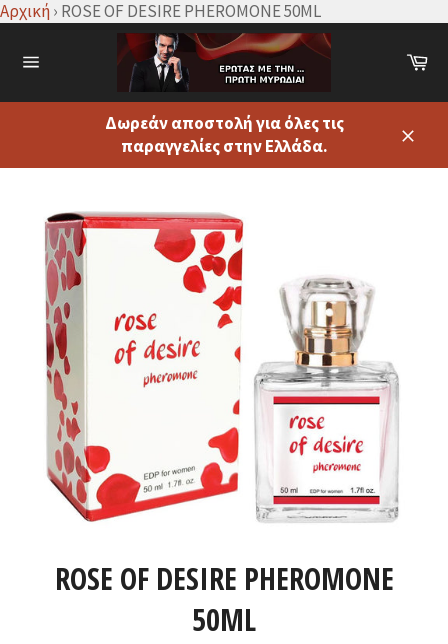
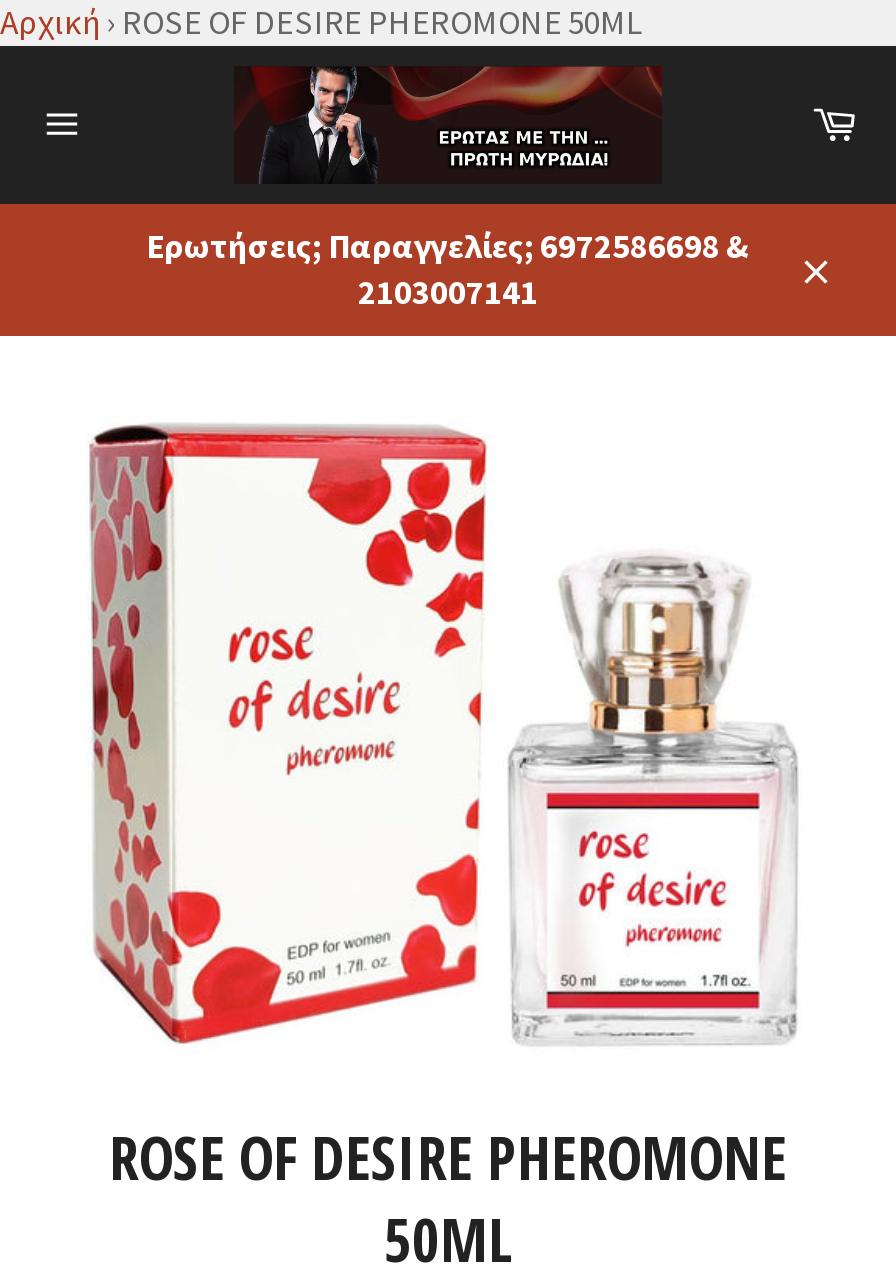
- Δωρεάν αποστολή για όλες τις
- παραγγελίες στην Ελλάδα.
+ Ερωτήσεις; Παραγγελίες; 6972586698 &
+ 2103007141
